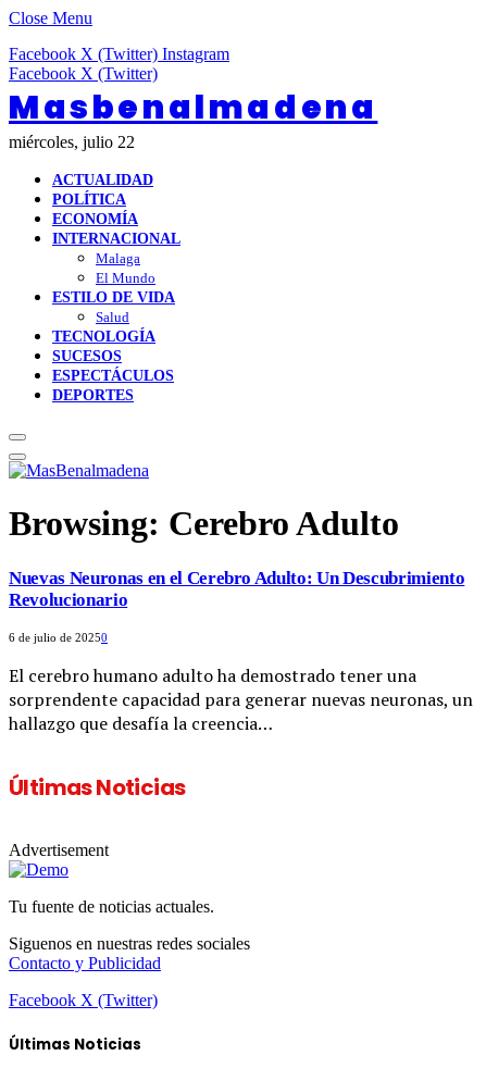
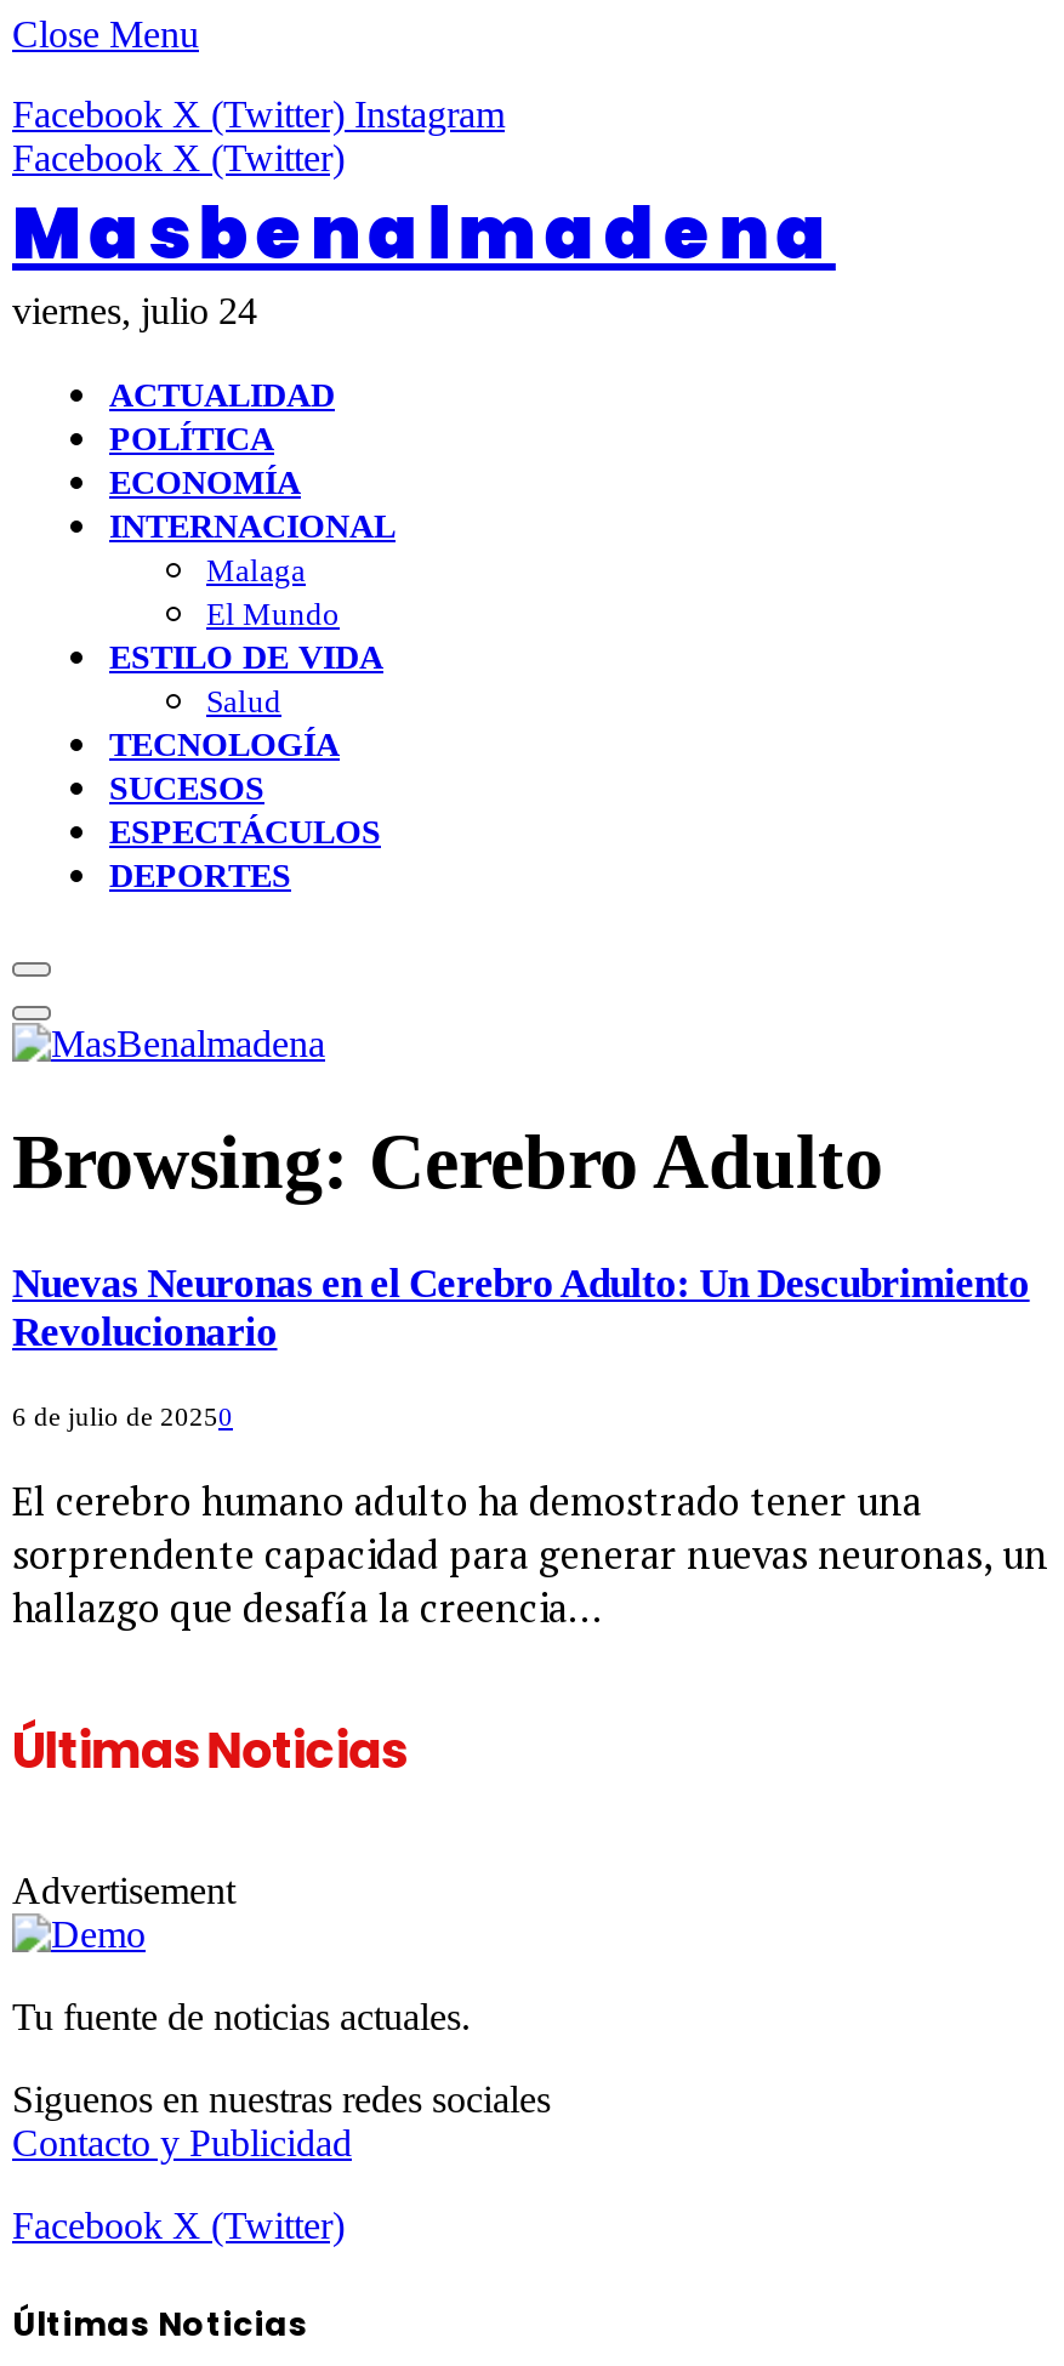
- miércoles, julio 22
+ viernes, julio 24
